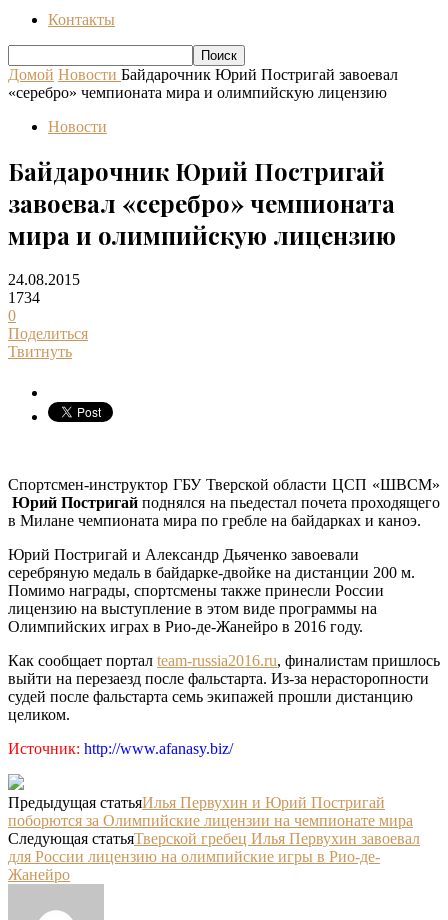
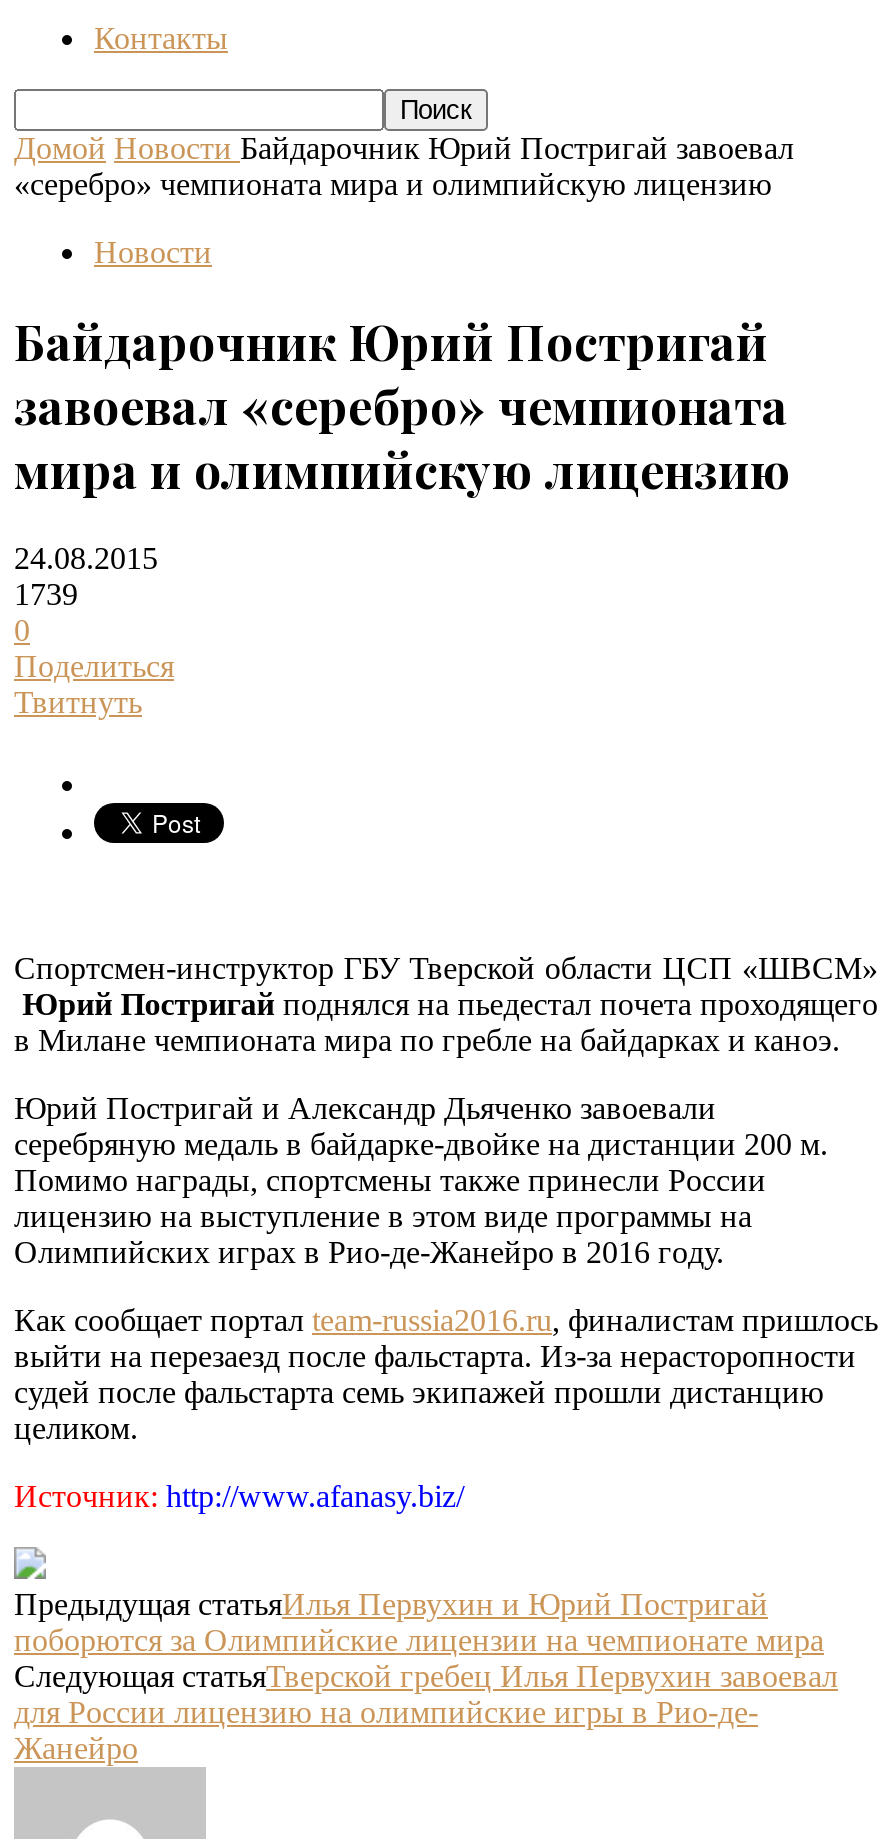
- 1734
+ 1739
